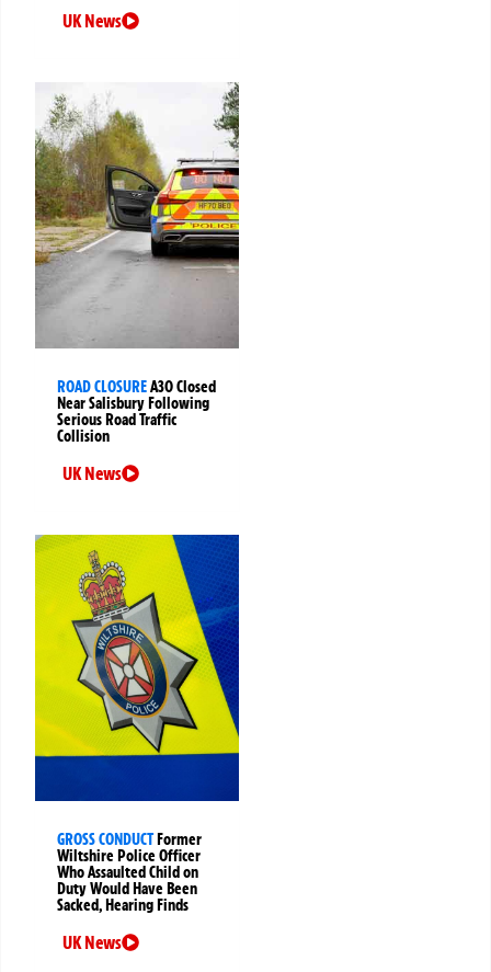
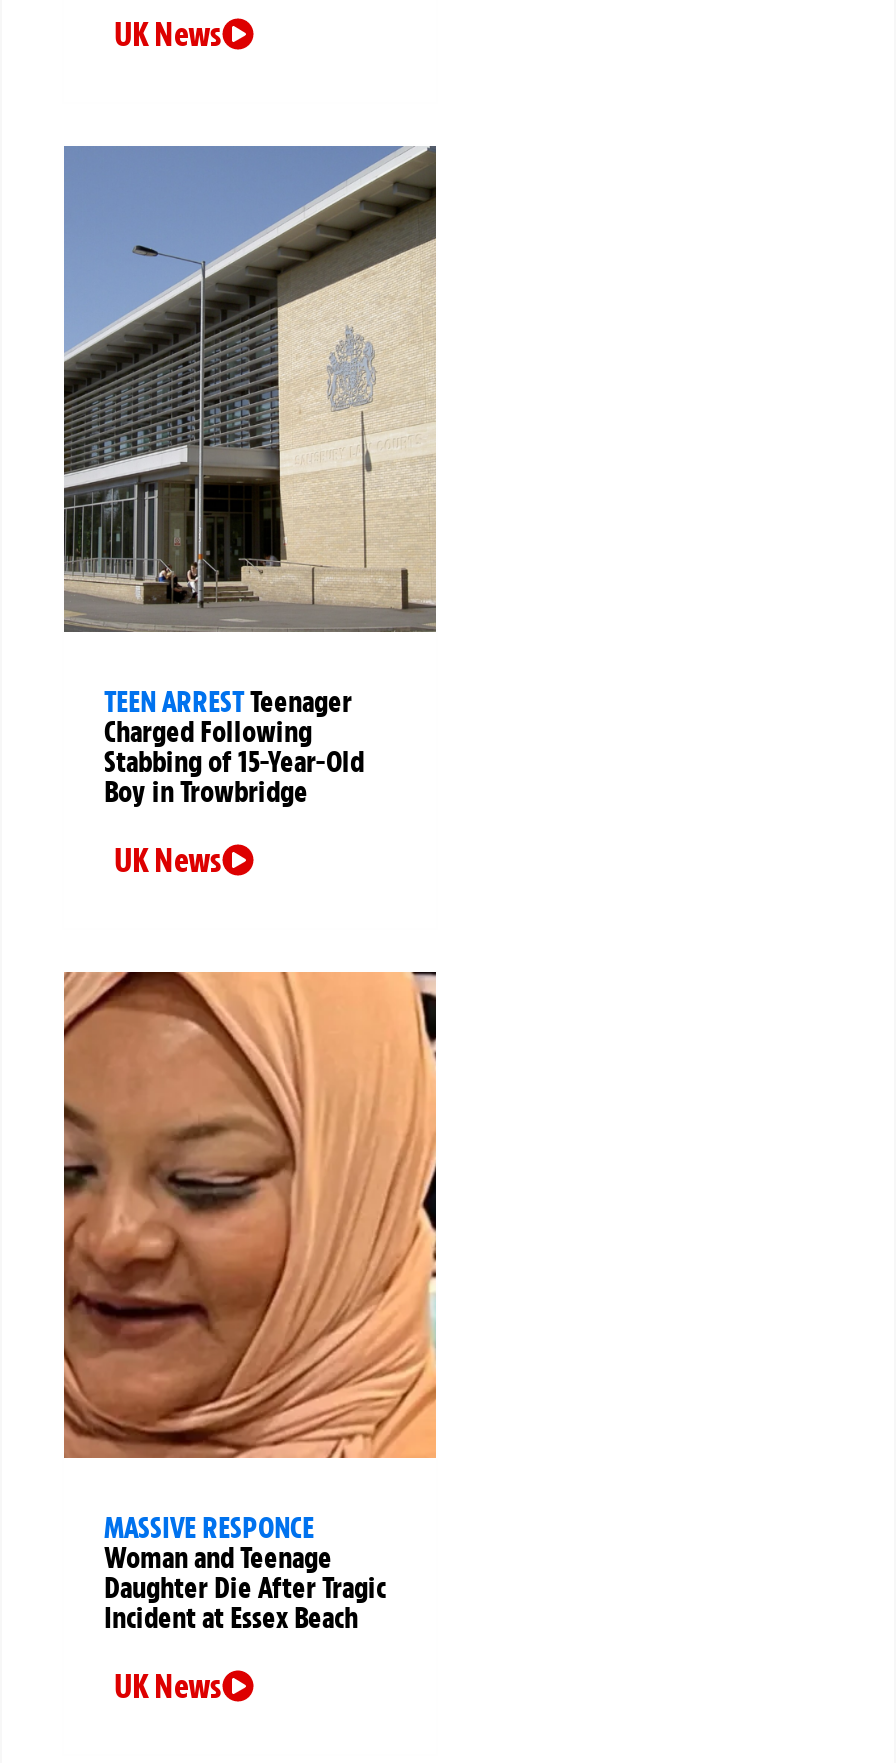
- [image]
- ROAD CLOSURE A30 Closed
- Near Salisbury Following
- Serious Road Traffic
- Collision
+ [image]
+ TEEN ARREST Teenager
+ Charged Following
+ Stabbing of 15-Year-Old
+ Boy in Trowbridge

- [image]
- GROSS CONDUCT Former
- Wiltshire Police Officer
- Who Assaulted Child on
- Duty Would Have Been
- Sacked, Hearing Finds
+ [image]
+ MASSIVE RESPONCE
+ Woman and Teenage
+ Daughter Die After Tragic
+ Incident at Essex Beach
